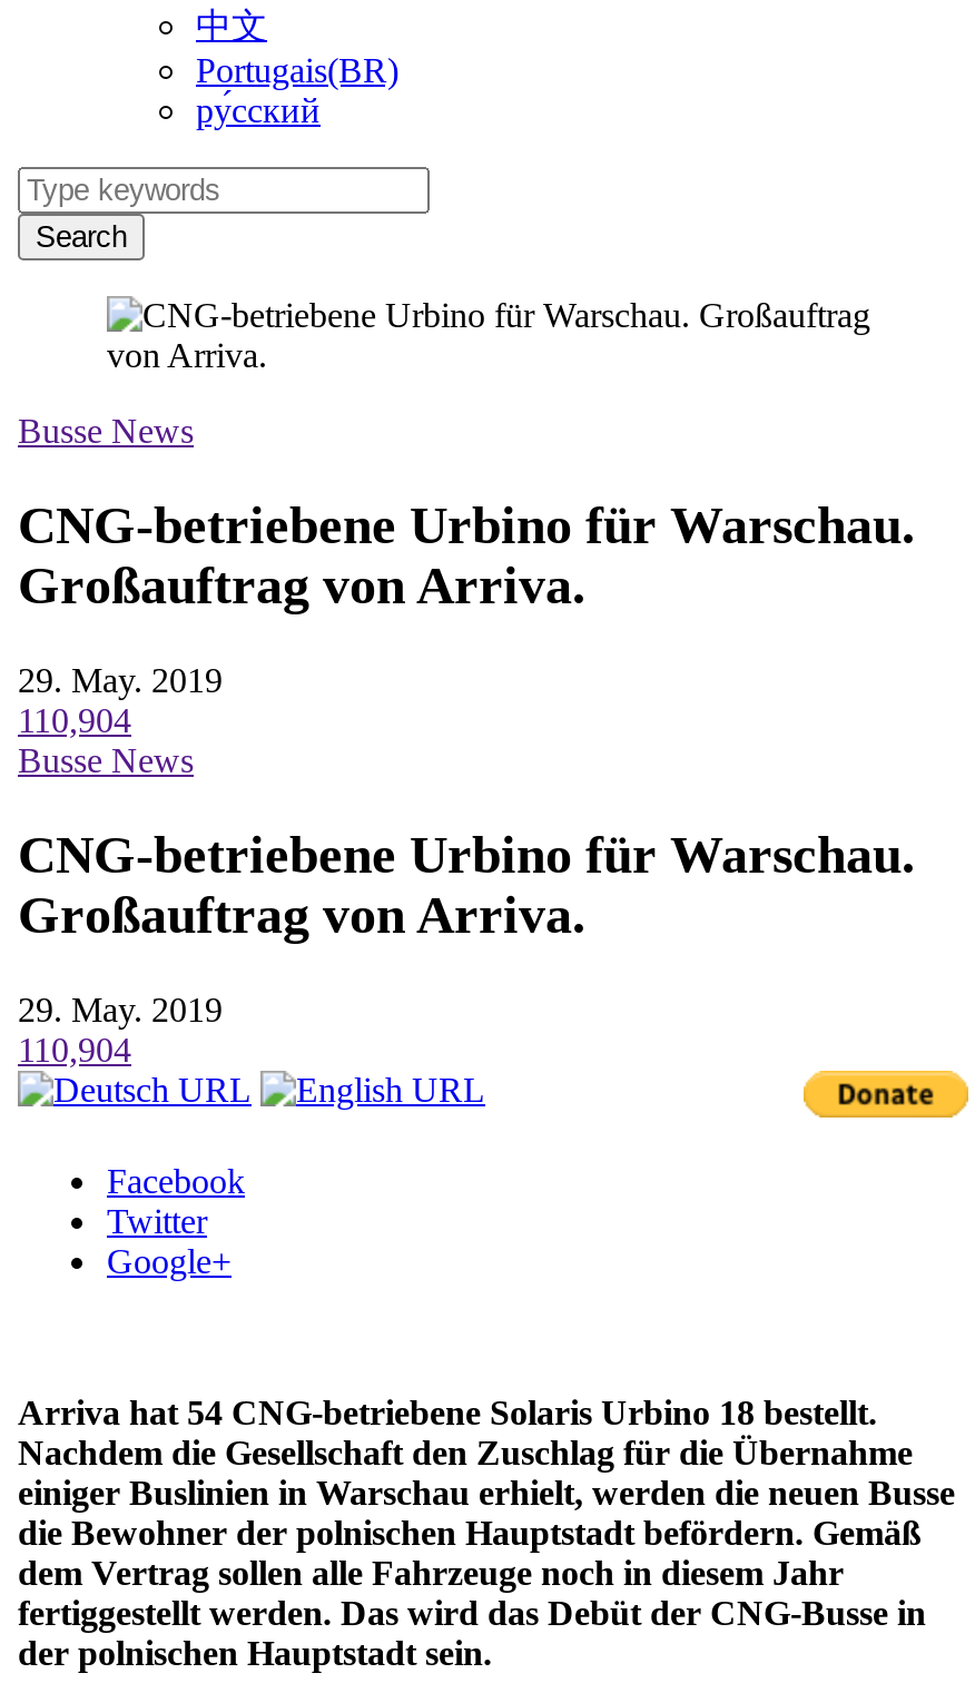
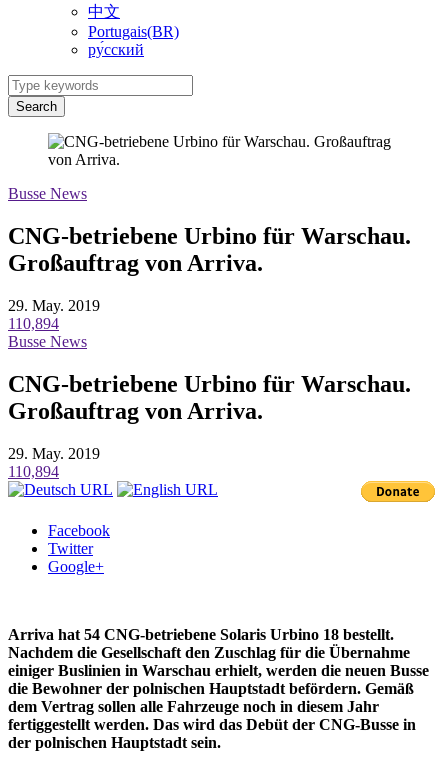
- 110,904
+ 110,894

- 110,904
+ 110,894
